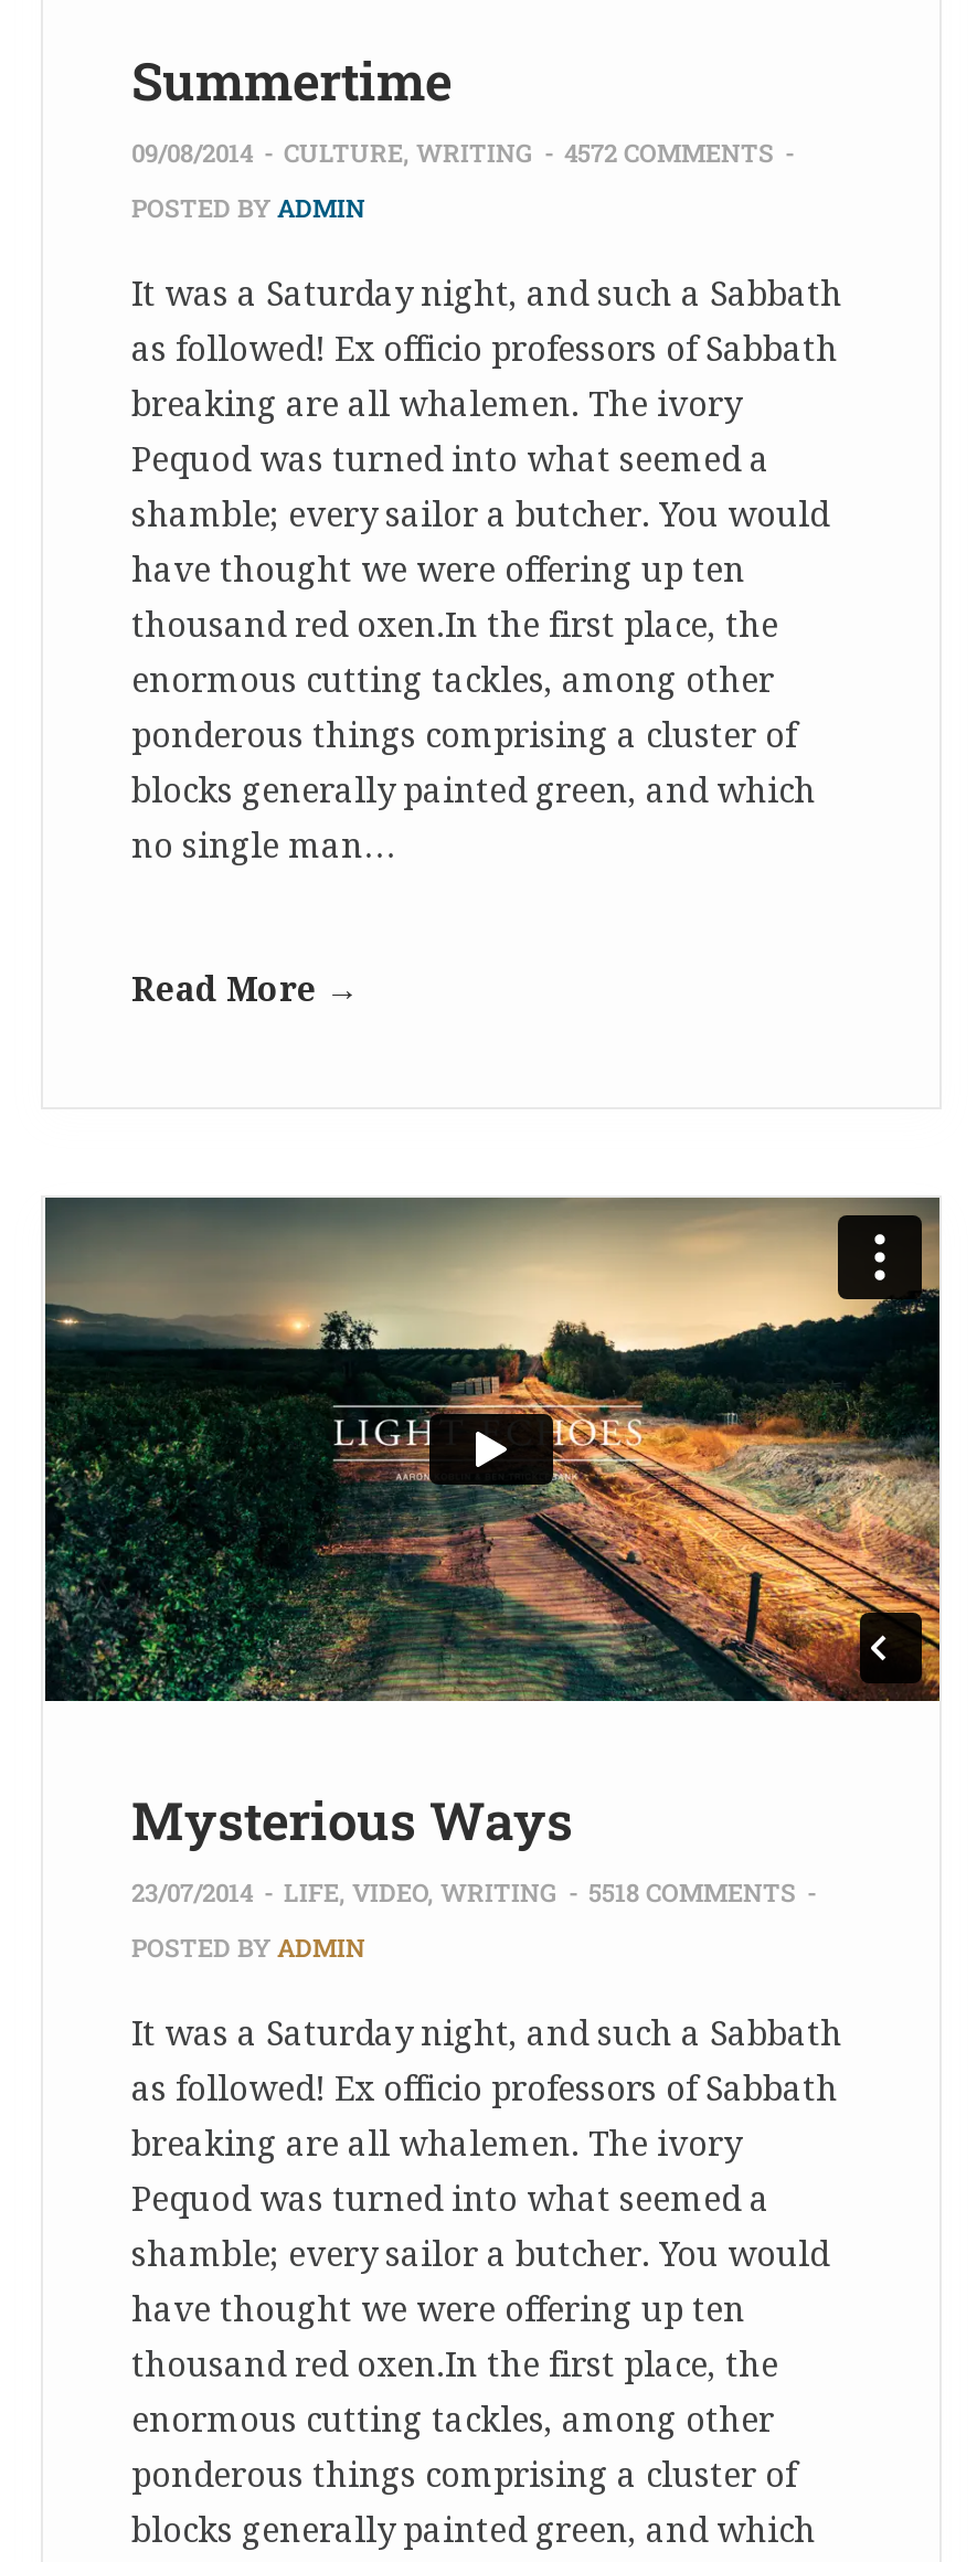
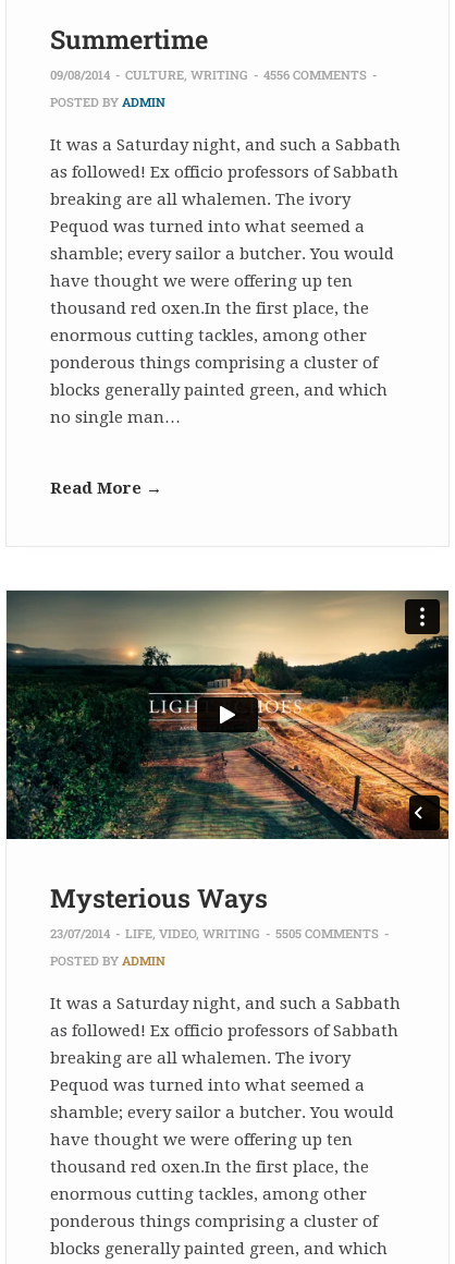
- 09/08/2014 - CULTURE, WRITING - 4572 COMMENTS -
+ 09/08/2014 - CULTURE, WRITING - 4556 COMMENTS -

- [image]
+ [image]

- 23/07/2014 - LIFE, VIDEO, WRITING - 5518 COMMENTS -
+ 23/07/2014 - LIFE, VIDEO, WRITING - 5505 COMMENTS -
